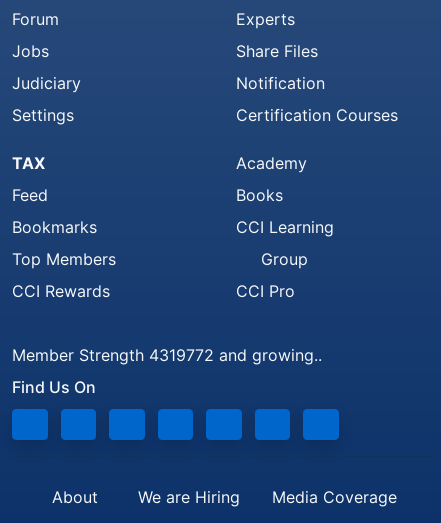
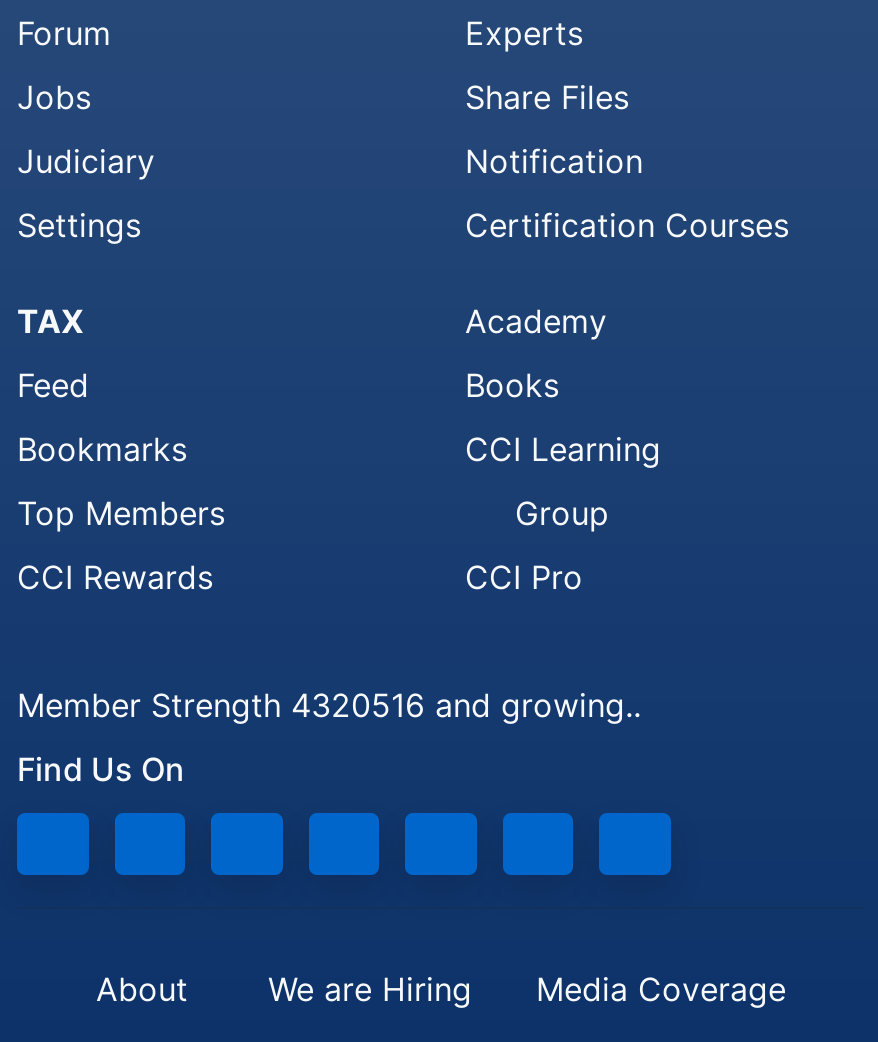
- Member Strength 4319772 and growing..
+ Member Strength 4320516 and growing..
